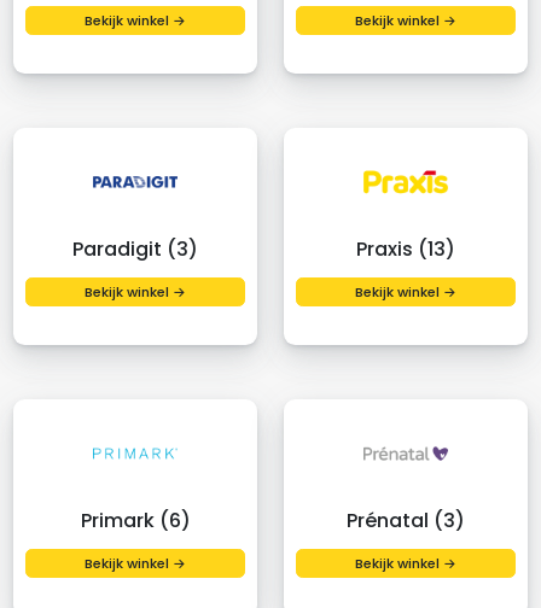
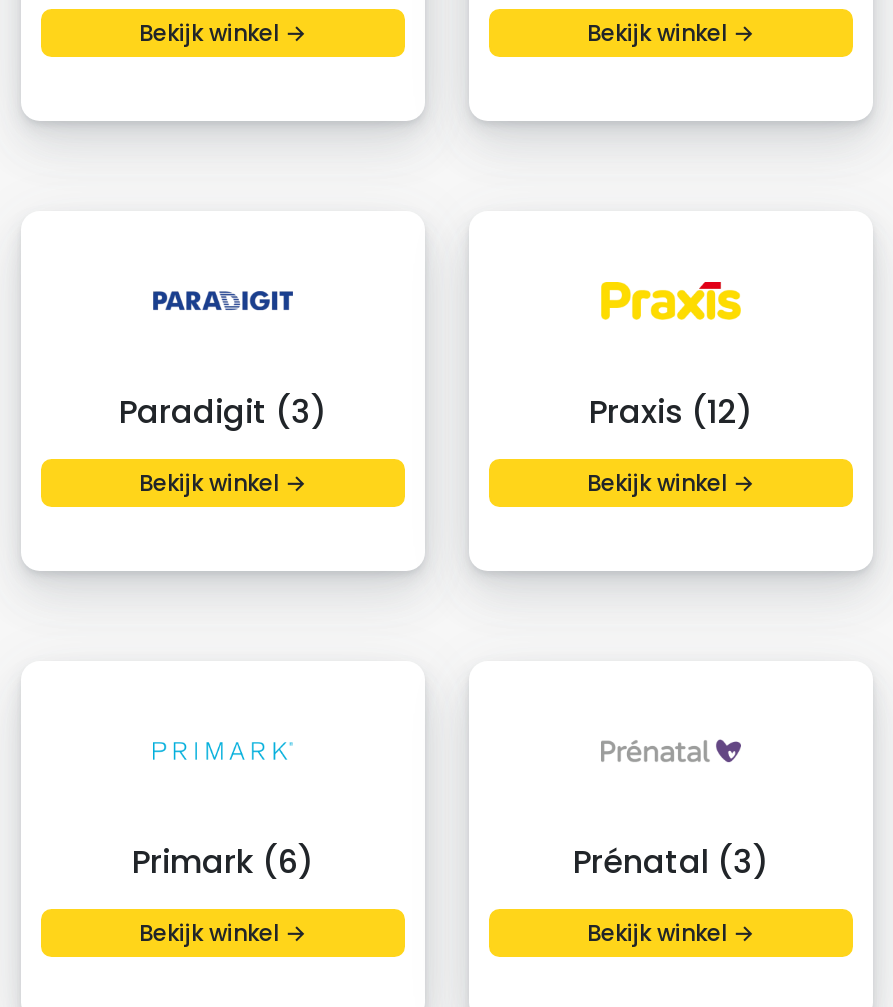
- Praxis (13)
+ Praxis (12)
